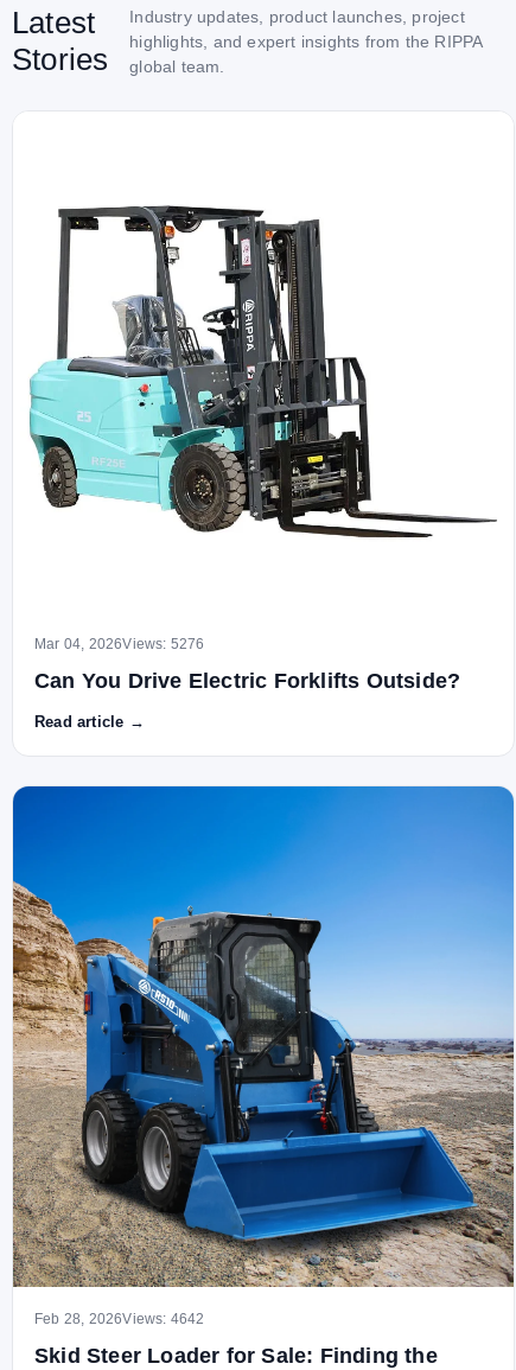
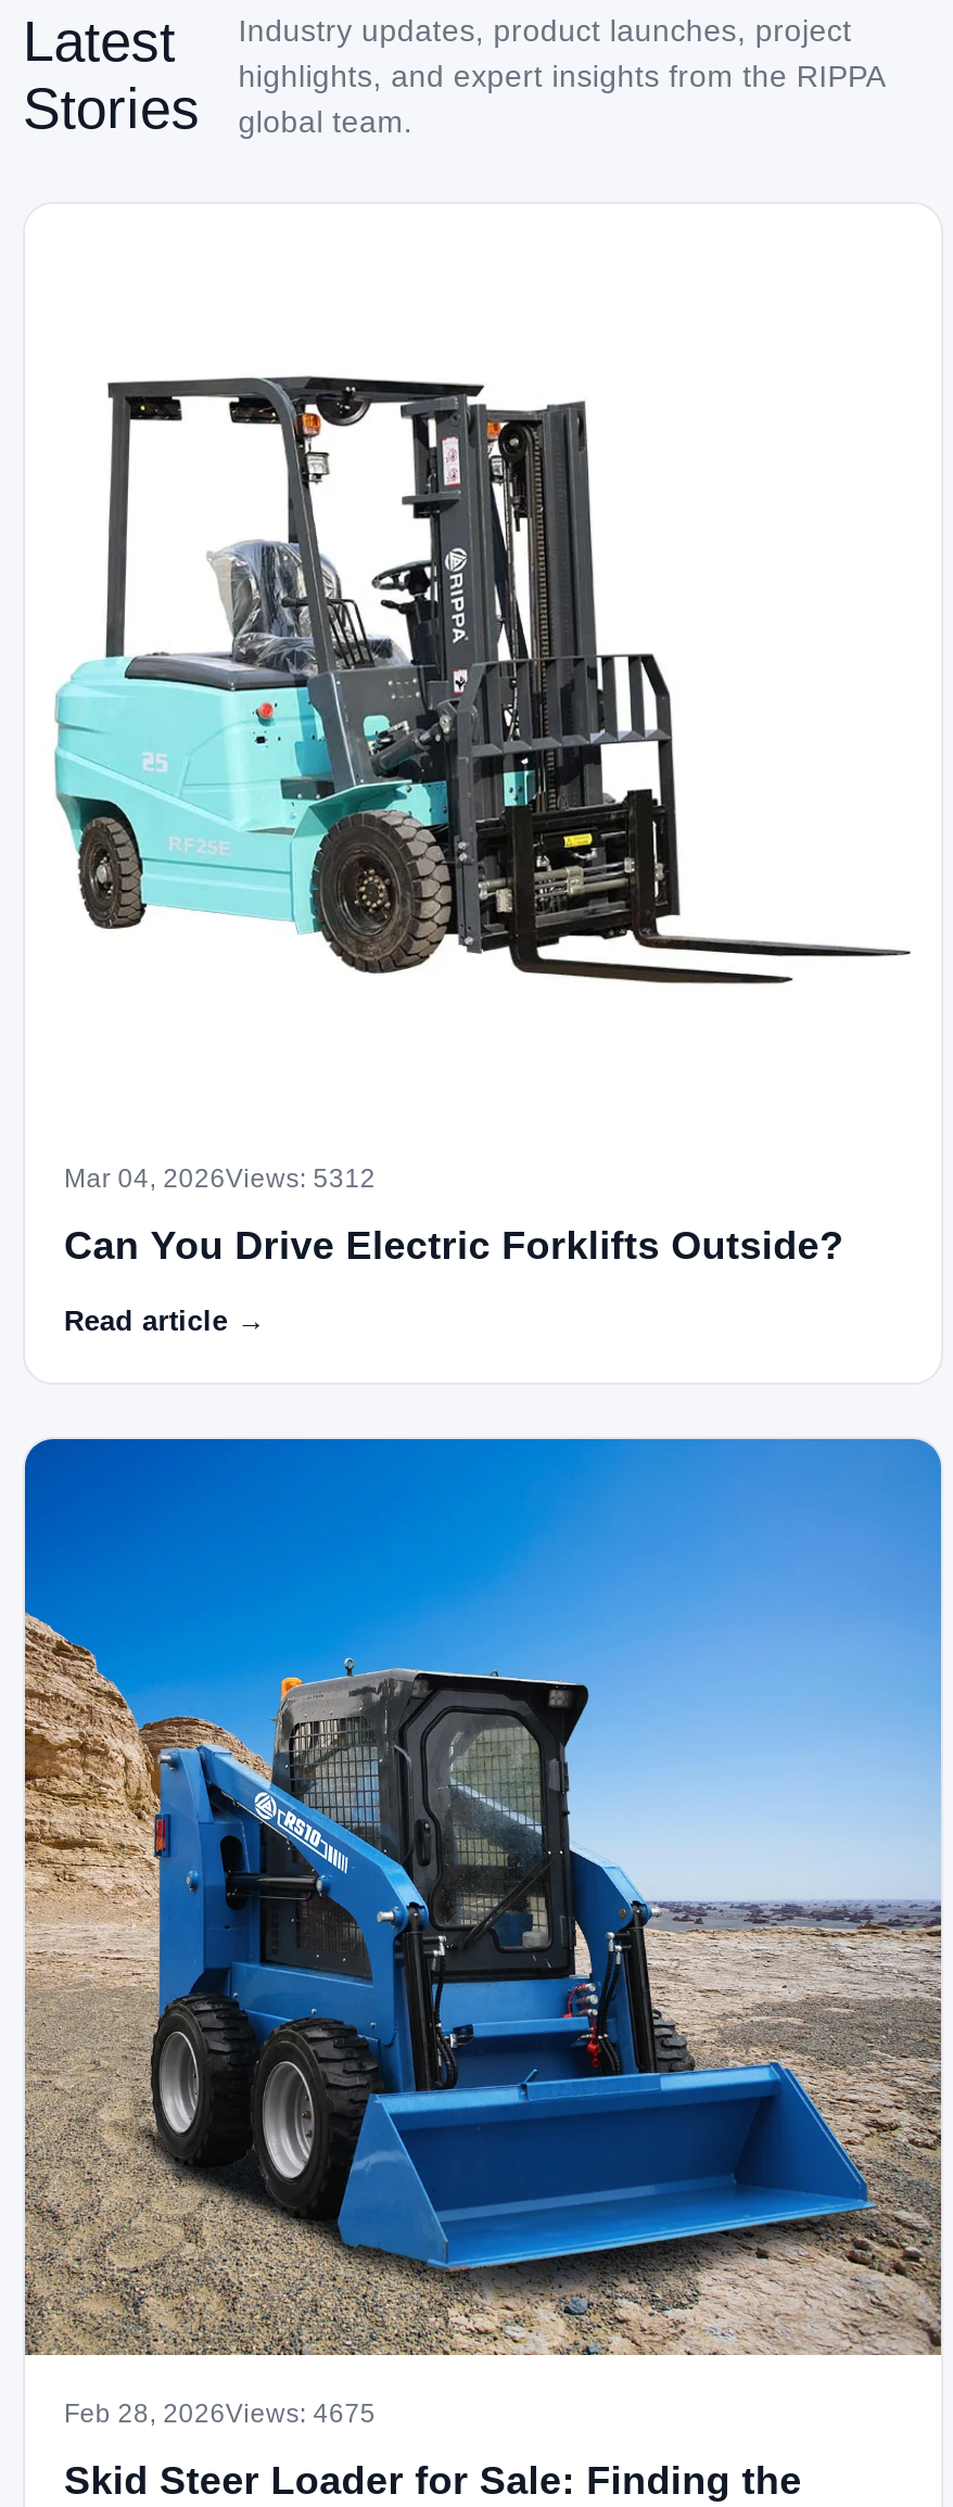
- Mar 04, 2026Views: 5276
+ Mar 04, 2026Views: 5312

- Feb 28, 2026Views: 4642
+ Feb 28, 2026Views: 4675
